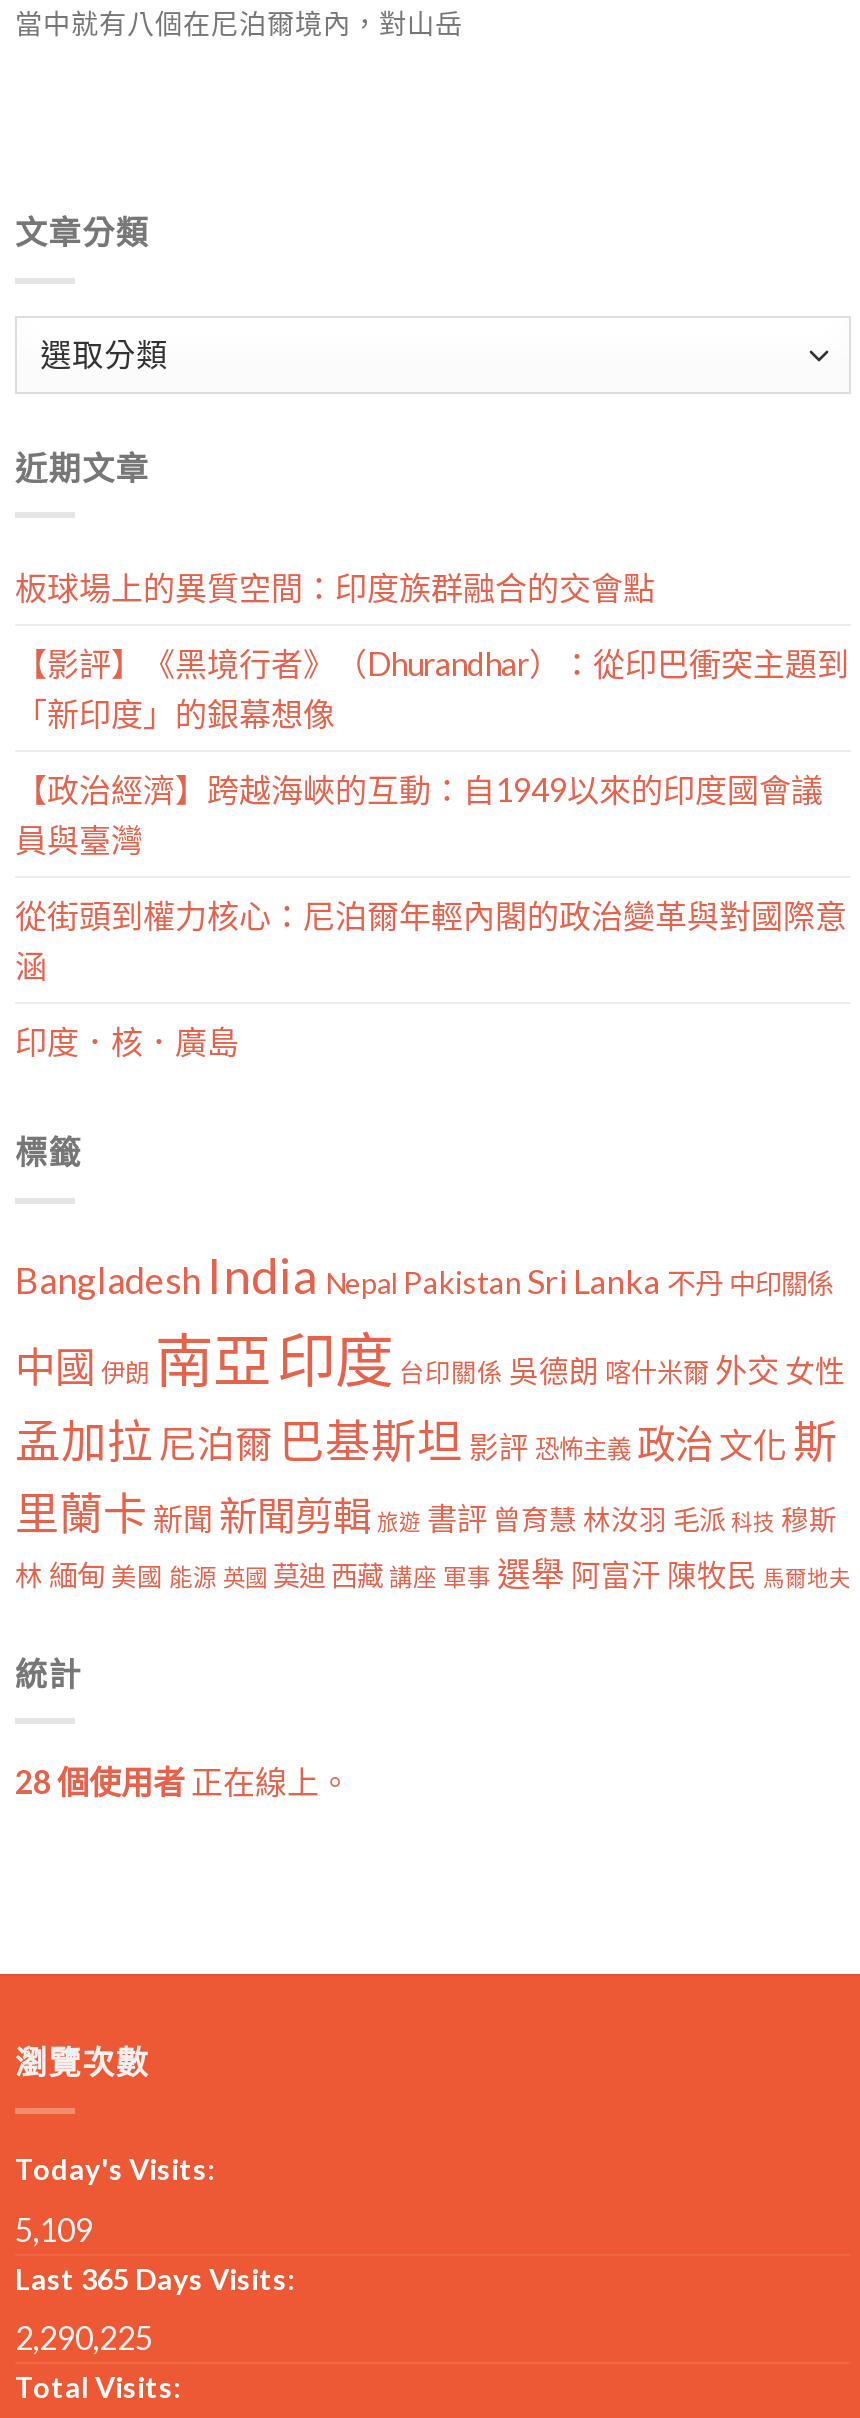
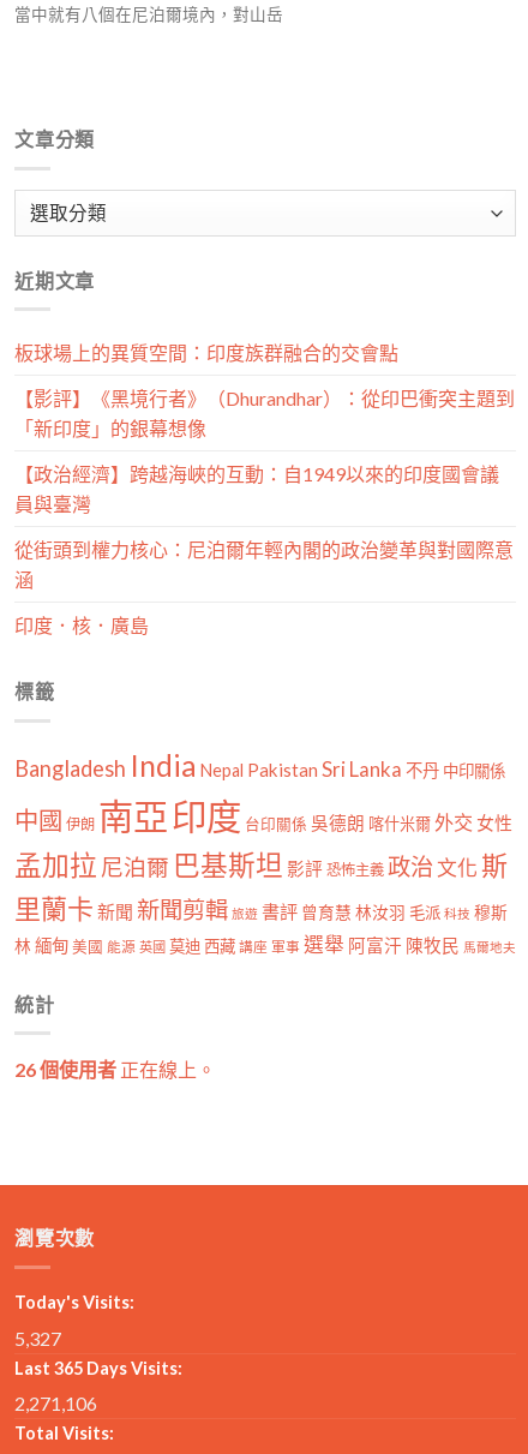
- 28 個使用者正在線上。
+ 26 個使用者正在線上。

- 5,109
+ 5,327

- 2,290,225
+ 2,271,106
